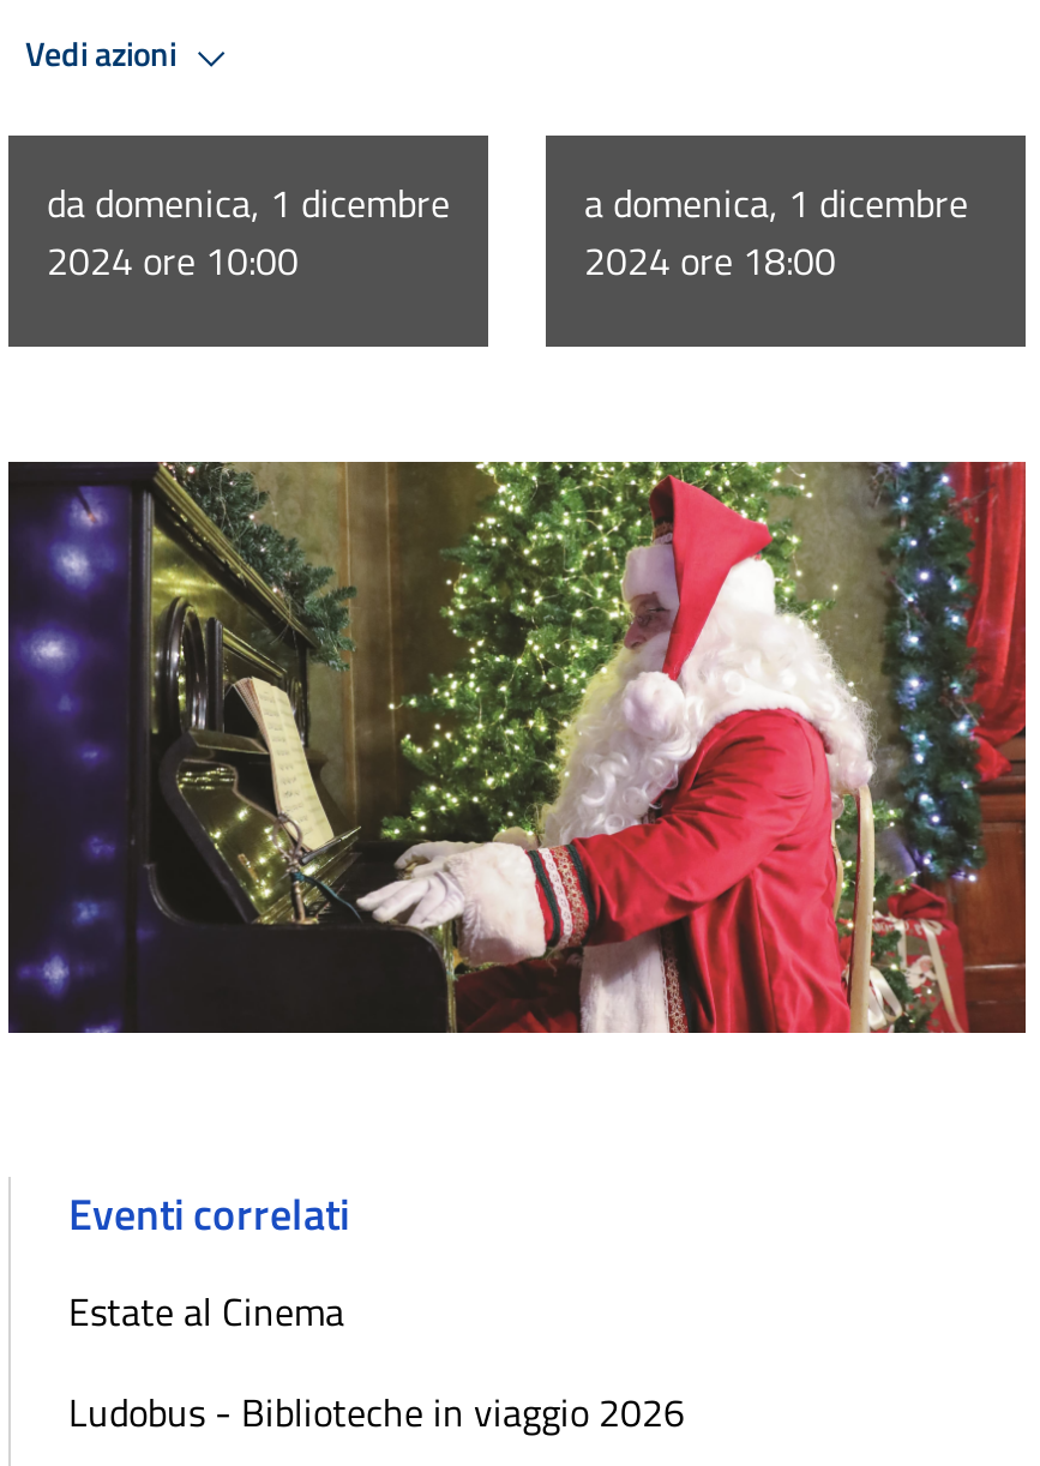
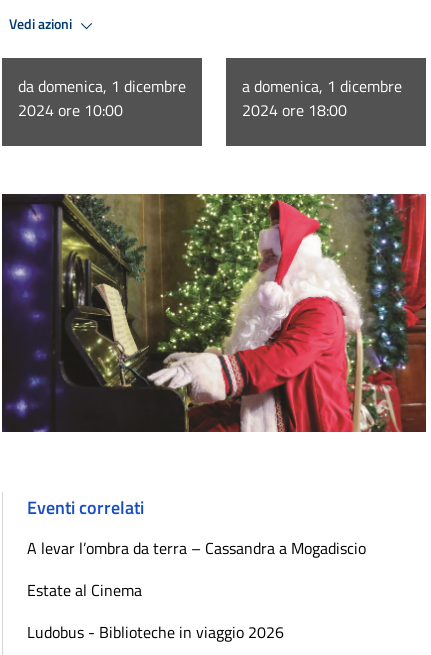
+ A levar l’ombra da terra – Cassandra a Mogadiscio
